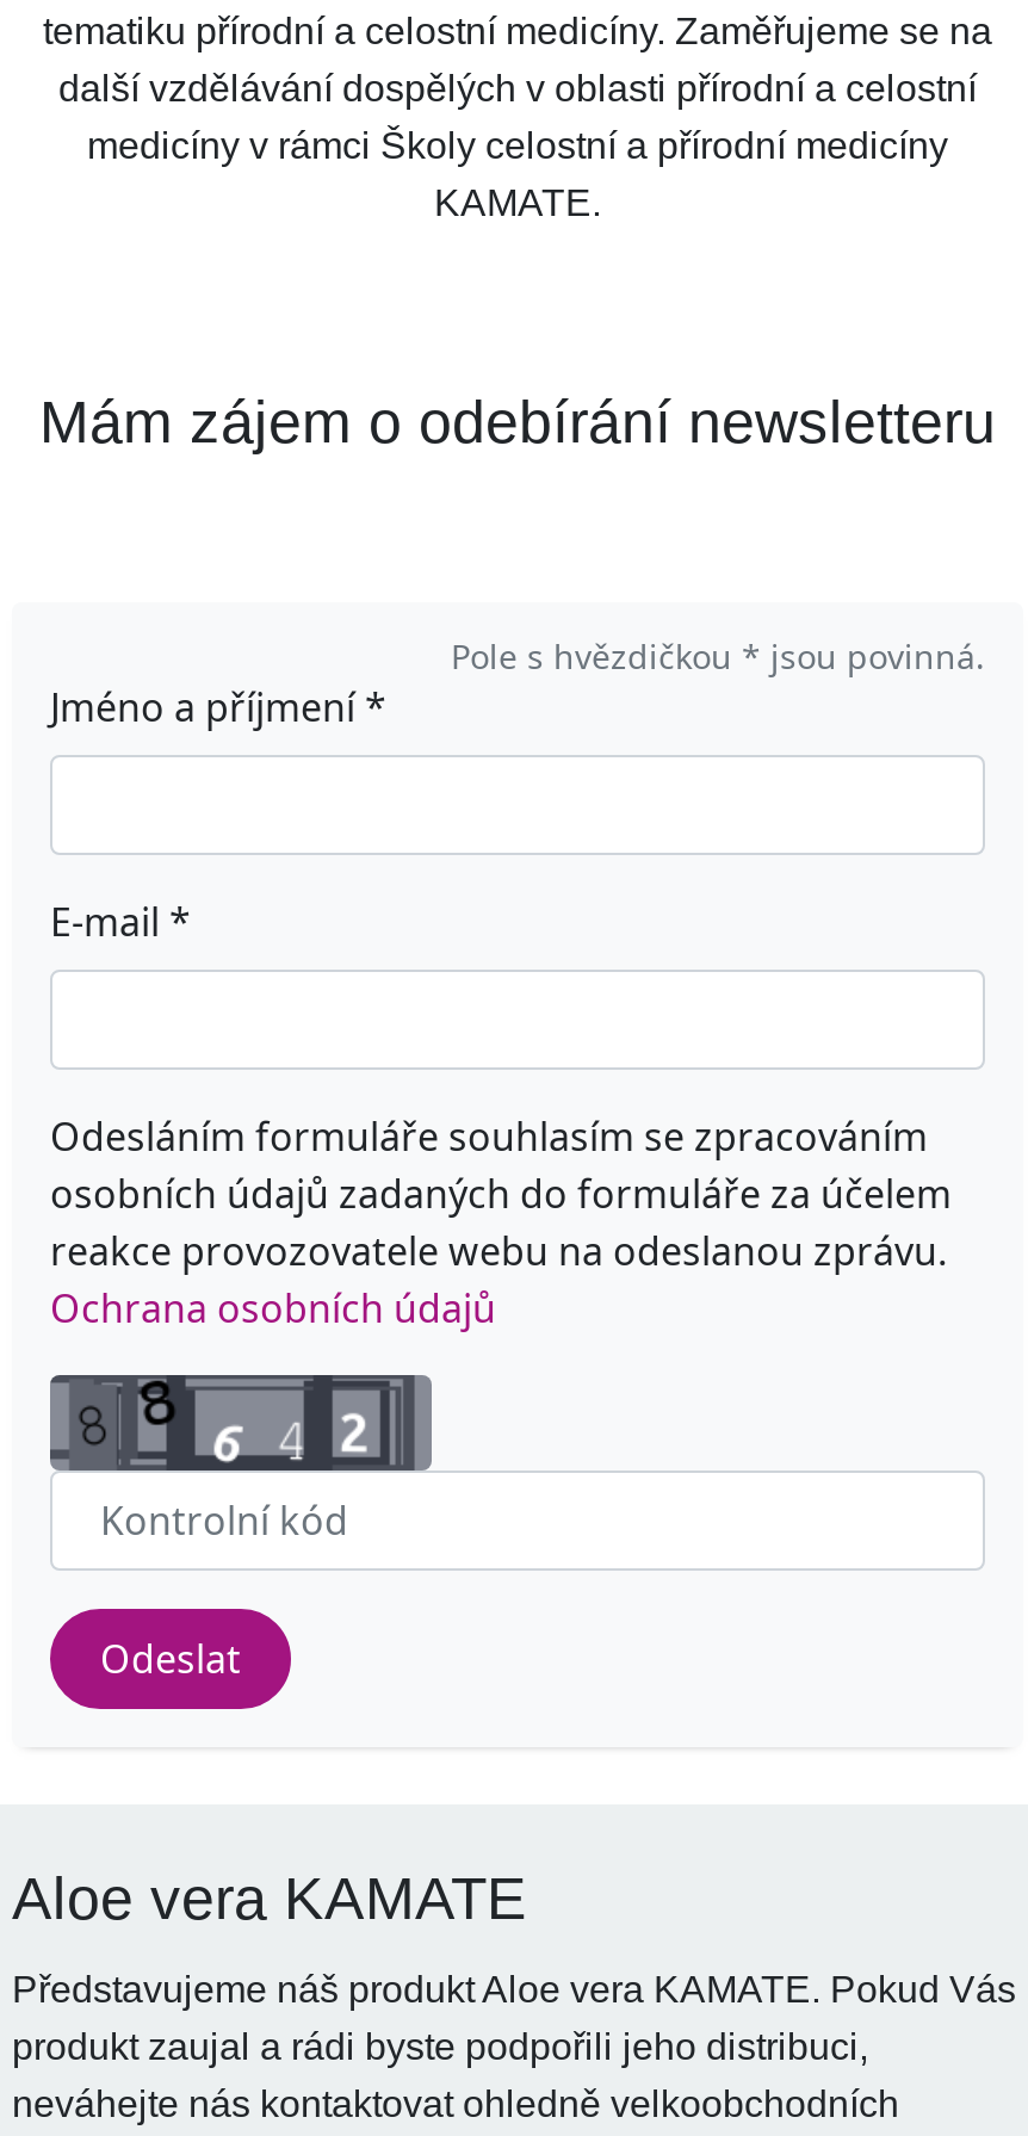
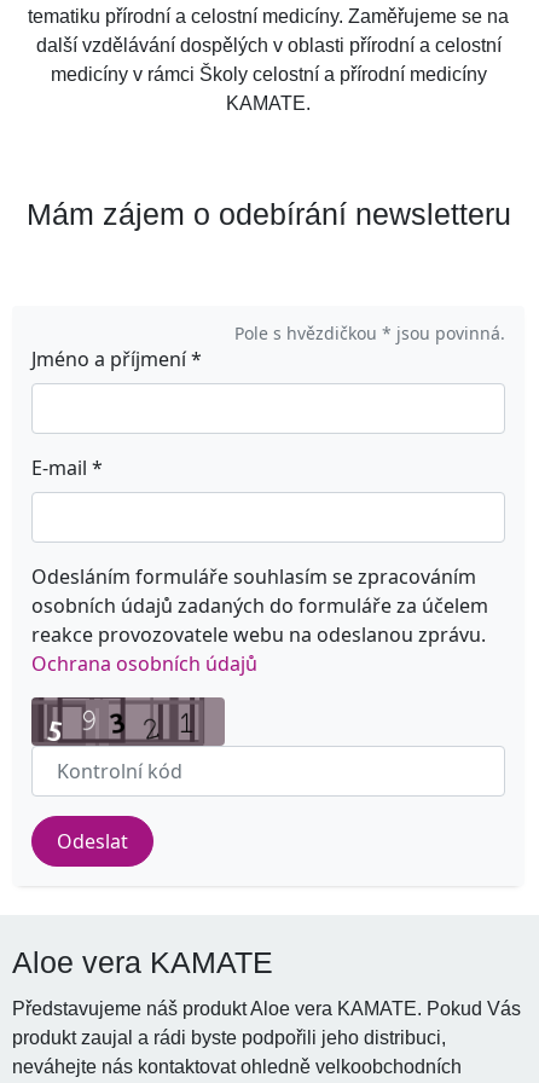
- [image]
+ [image]
